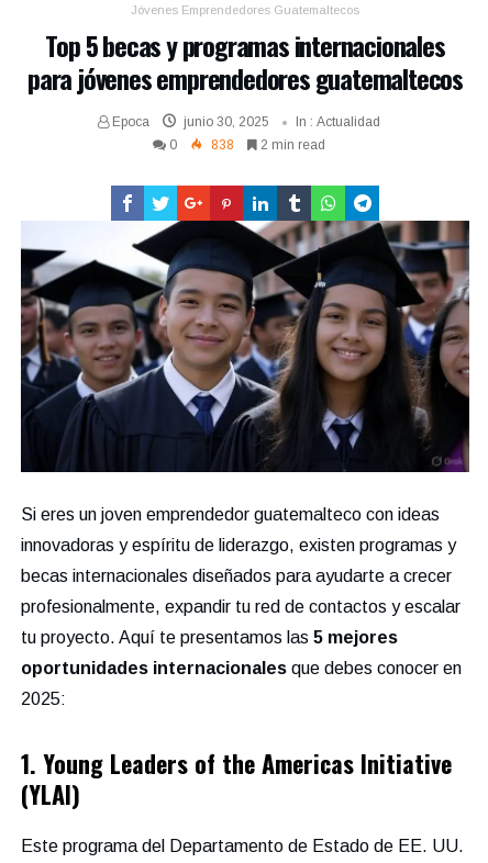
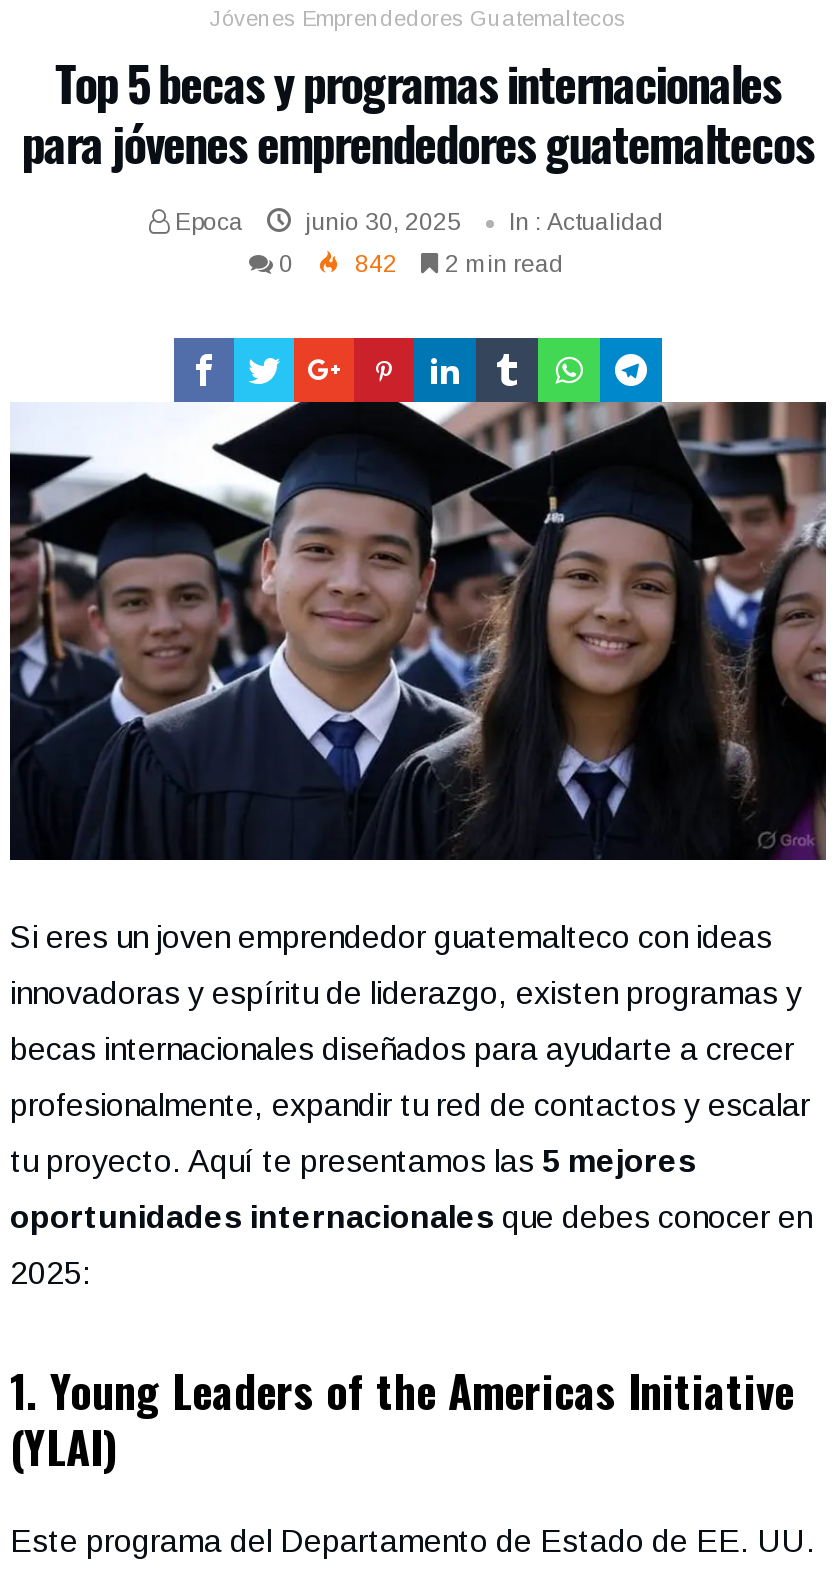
- 838 2 min read
+ 842 2 min read
